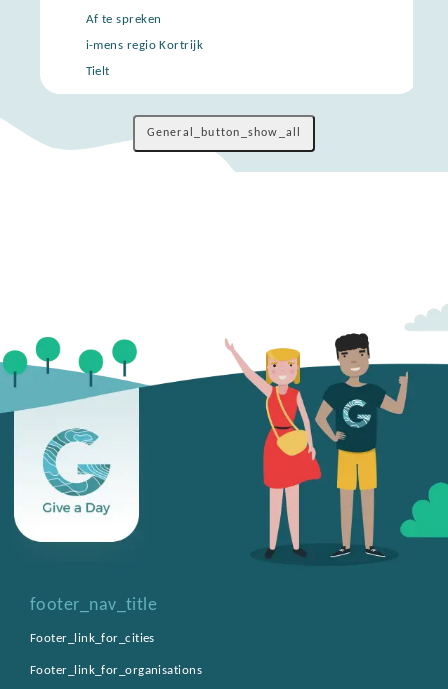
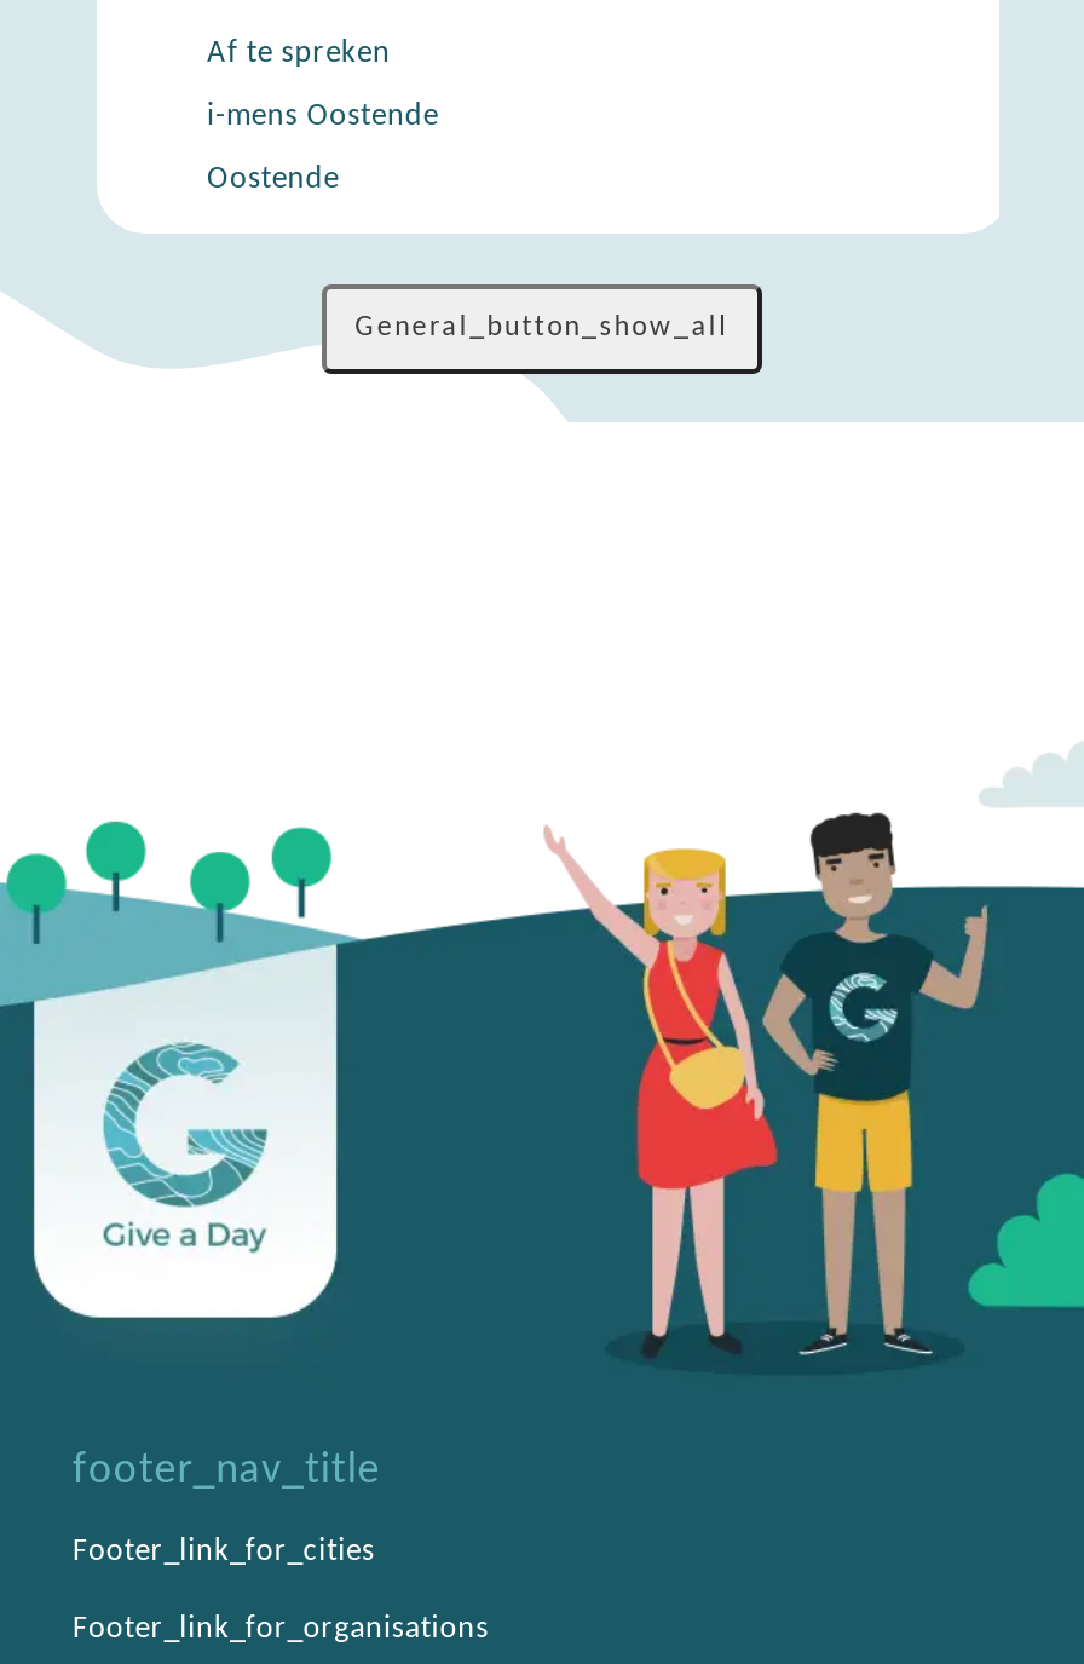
- i-mens regio Kortrijk
+ i-mens Oostende

- Tielt
+ Oostende
